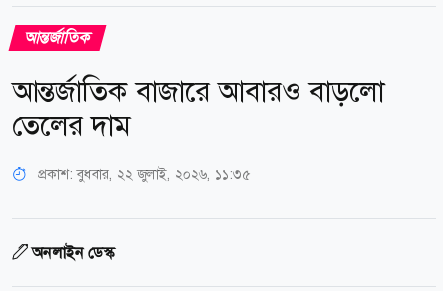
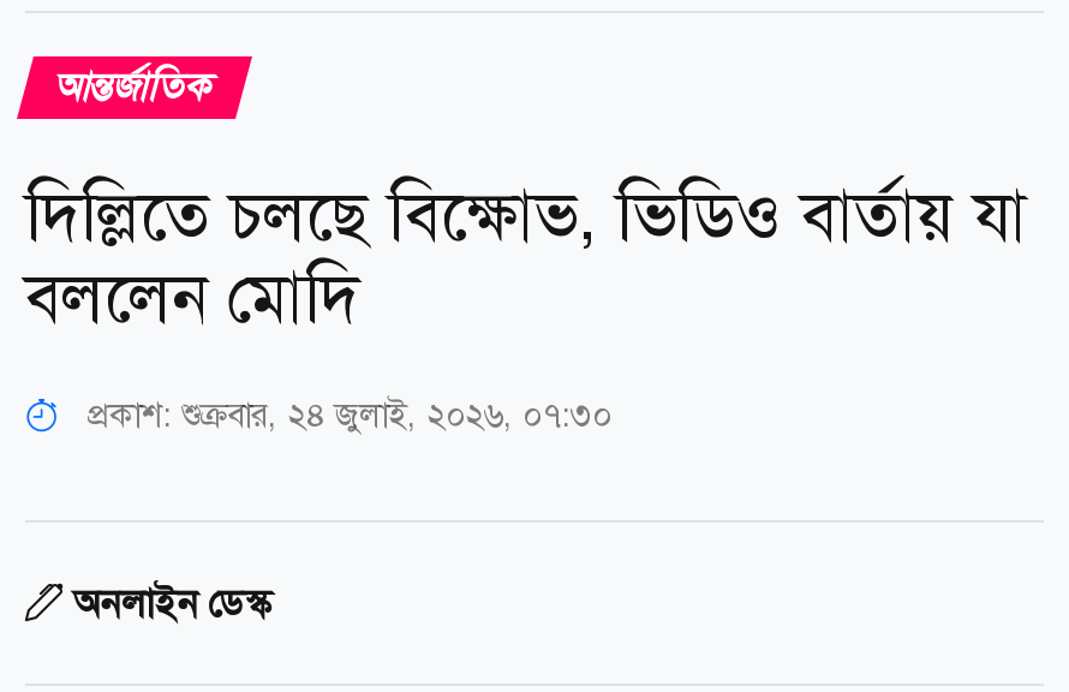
- আন্তর্জাতিক বাজারে আবারও বাড়লো
- তেলের দাম
+ দিল্লিতে চলছে বিক্ষোভ, ভিডিও বার্তায় যা
+ বললেন মোদি

- প্রকাশ: বুধবার, ২২ জুলাই, ২০২৬, ১১:৩৫
+ প্রকাশ: শুক্রবার, ২৪ জুলাই, ২০২৬, ০৭:৩০
